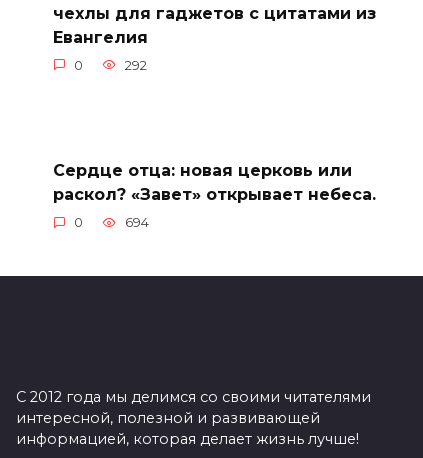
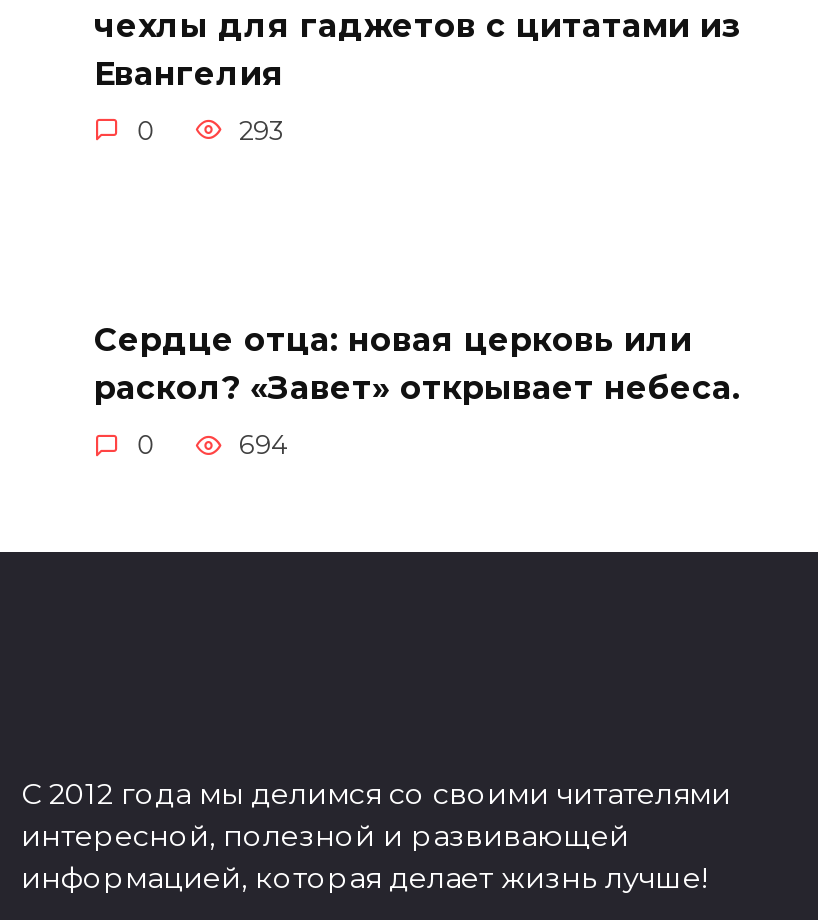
- 292
+ 293
